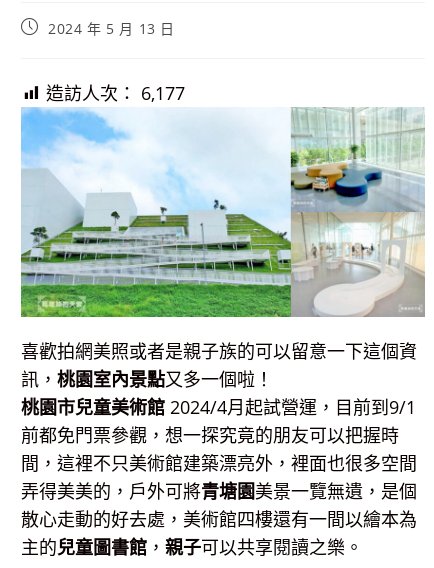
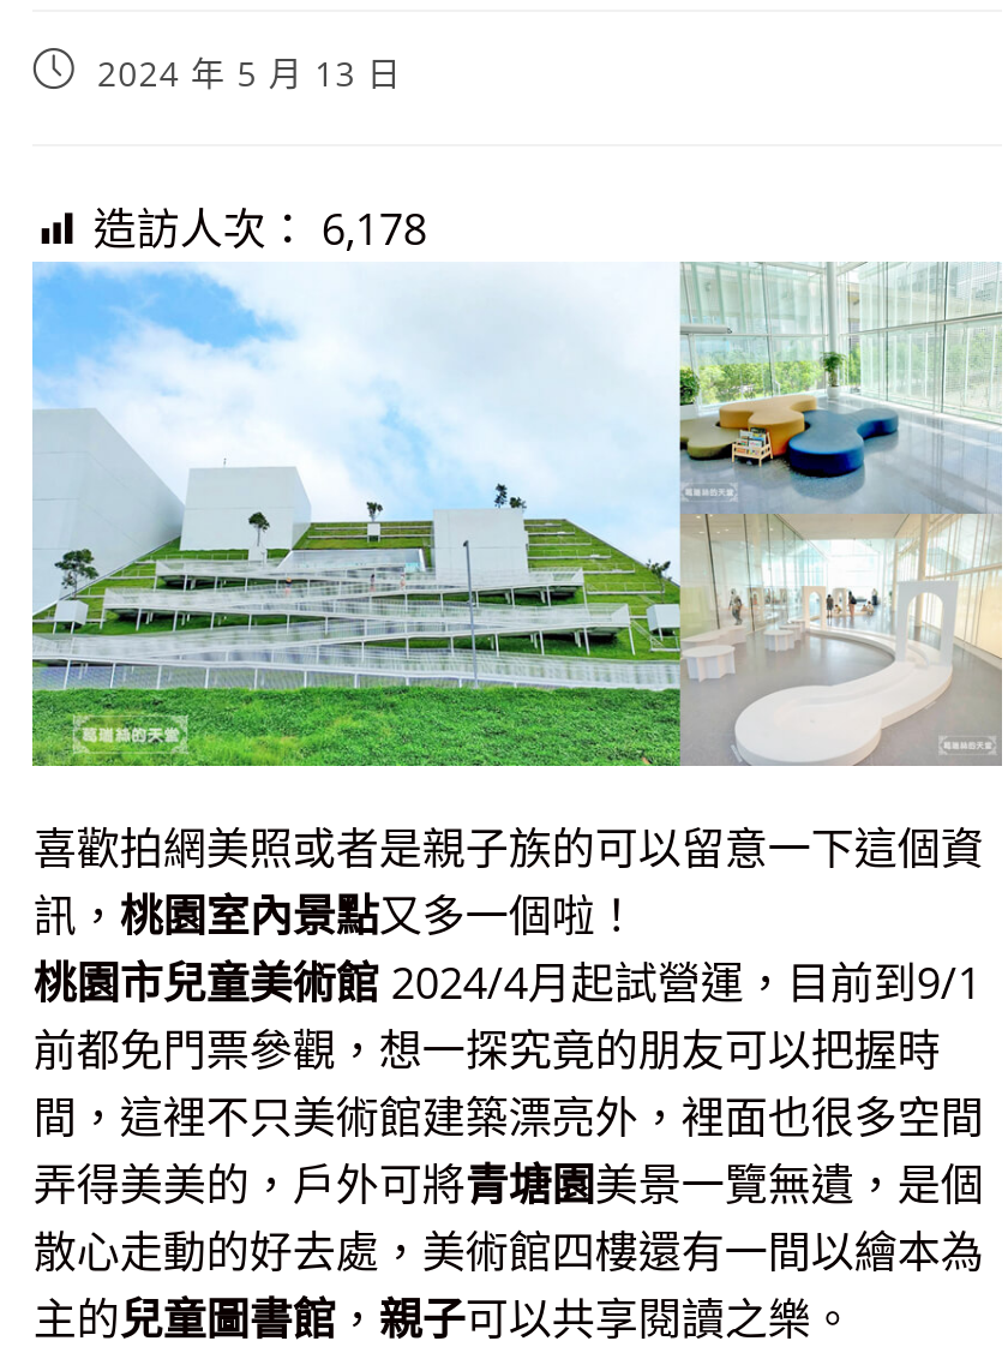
- 造訪人次： 6,177
+ 造訪人次： 6,178
